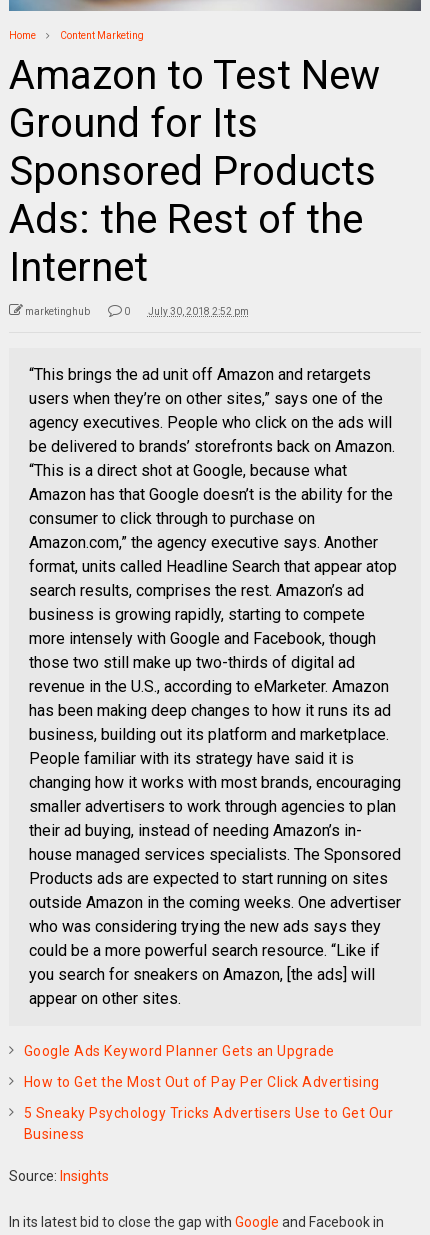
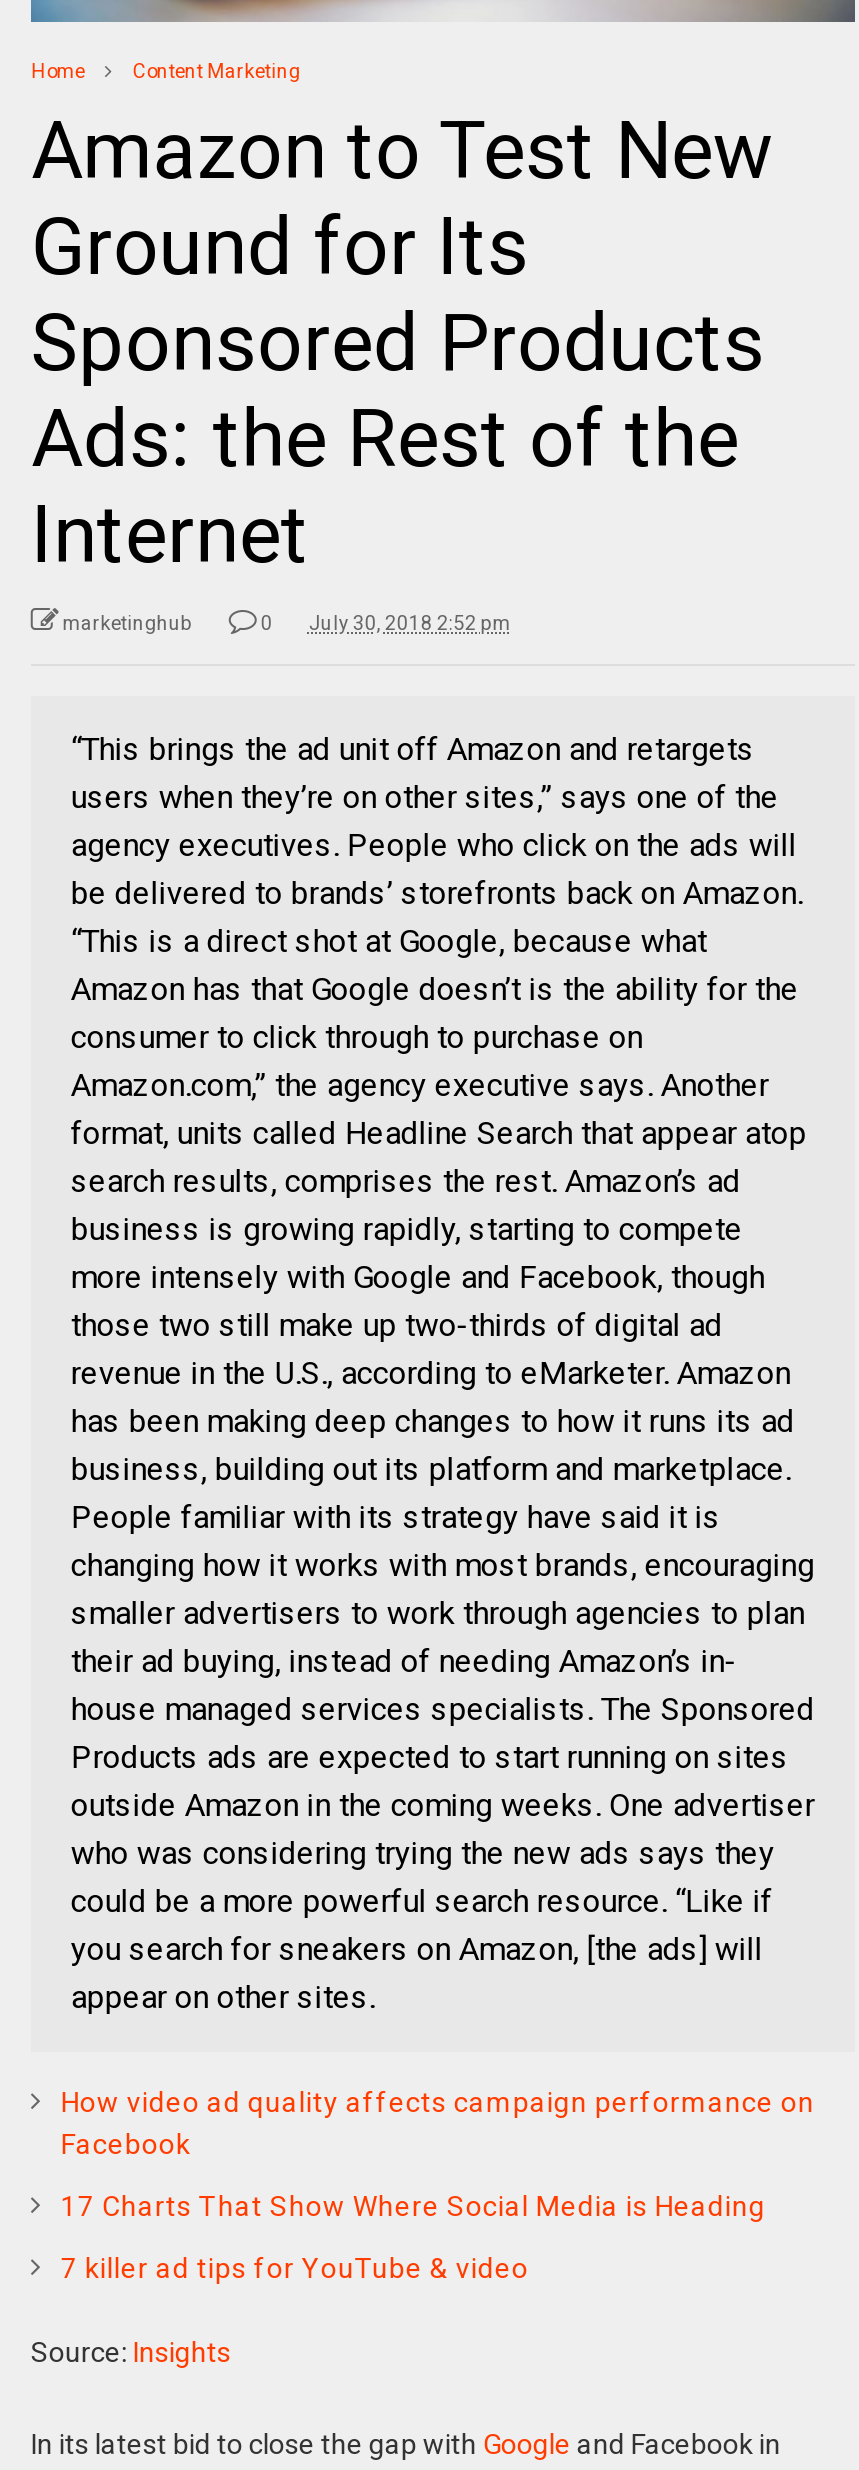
- Google Ads Keyword Planner Gets an Upgrade
+ How video ad quality affects campaign performance on
+ Facebook

- How to Get the Most Out of Pay Per Click Advertising
+ 17 Charts That Show Where Social Media is Heading

- 5 Sneaky Psychology Tricks Advertisers Use to Get Our
- Business
+ 7 killer ad tips for YouTube & video
